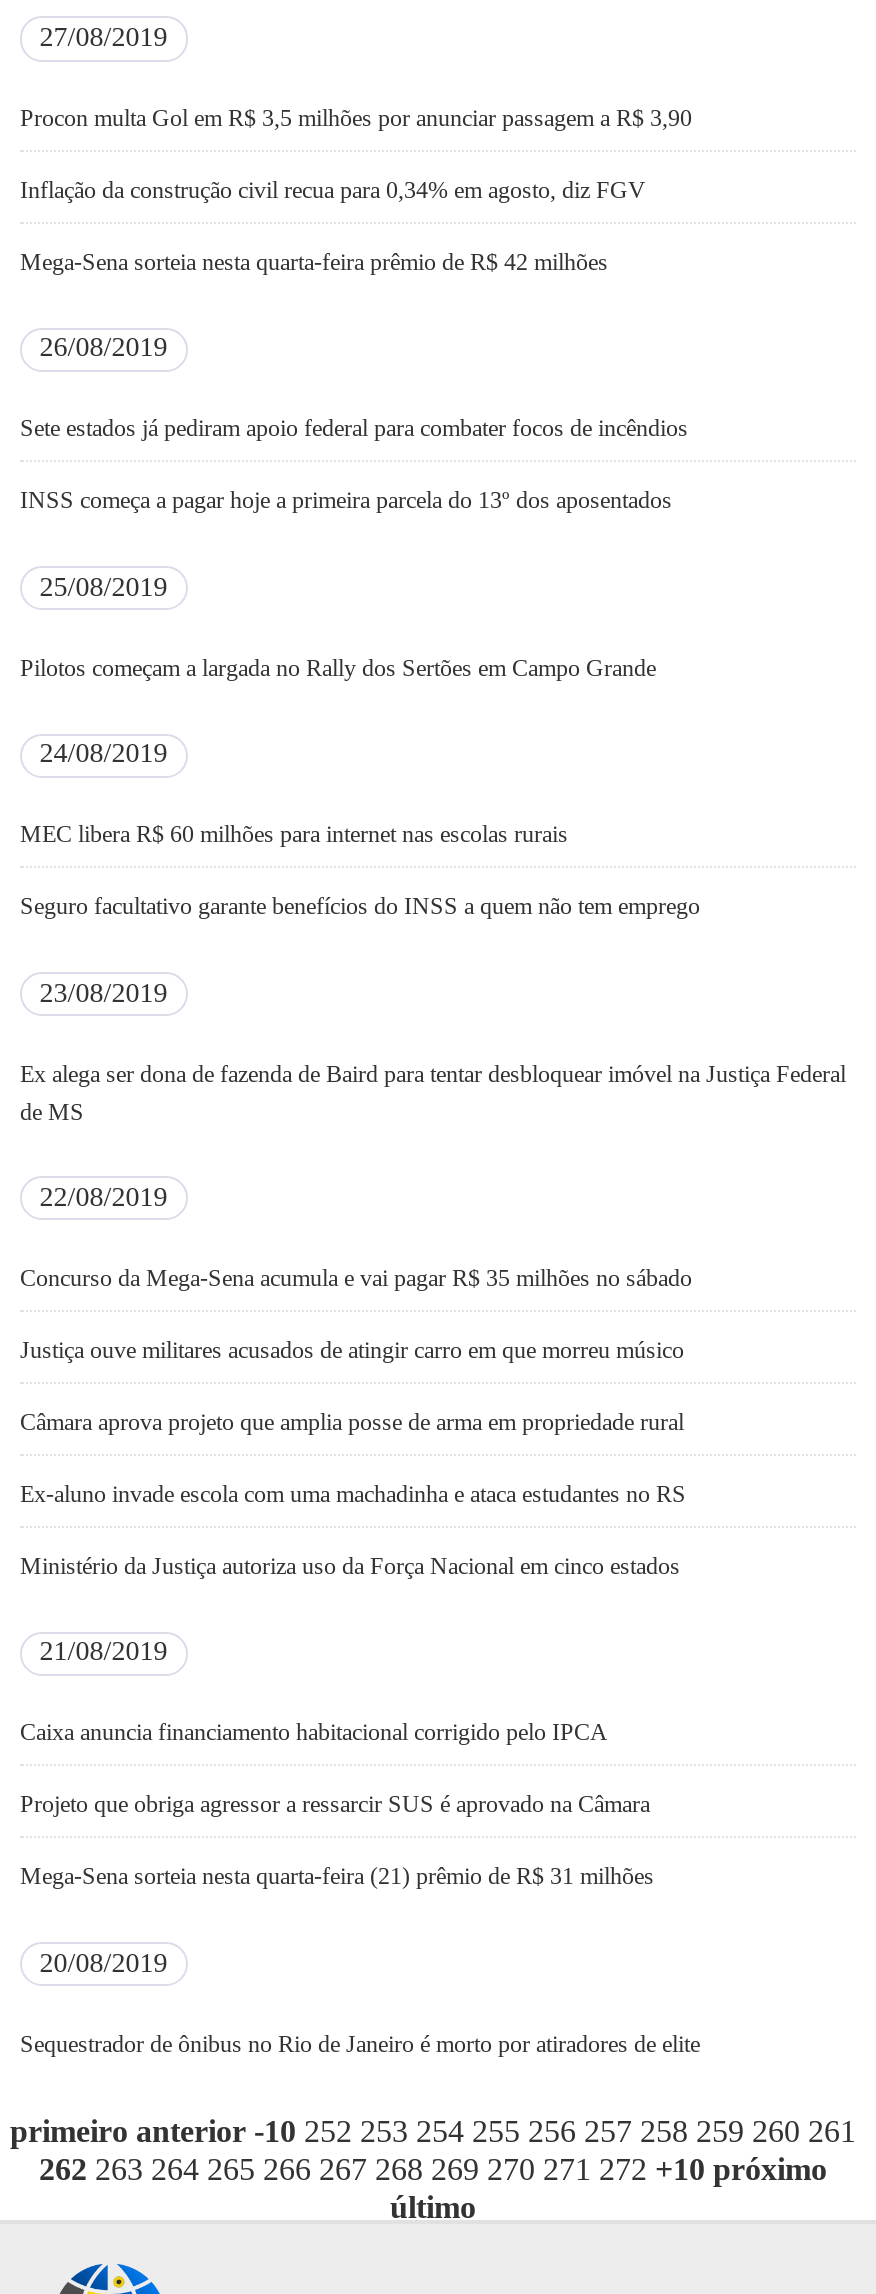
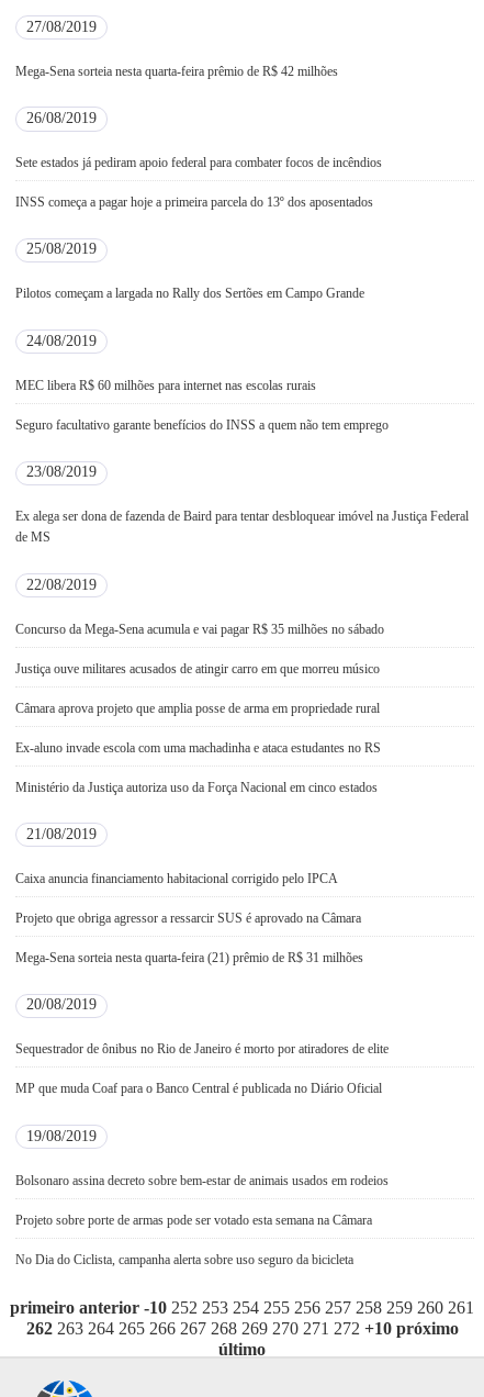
- Procon multa Gol em R$ 3,5 milhões por anunciar passagem a R$ 3,90
- Inflação da construção civil recua para 0,34% em agosto, diz FGV

moved up: Mega-Sena sorteia nesta quarta-feira prêmio de R$ 42 milhões | 26/08/2019 | Sete estados já pediram apoio federal para combater focos de incêndios | ... | 20/08/2019 | Sequestrador de ônibus no Rio de Janeiro é morto por atiradores de elite

+ MP que muda Coaf para o Banco Central é publicada no Diário Oficial
+ 19/08/2019
+ Bolsonaro assina decreto sobre bem-estar de animais usados em rodeios
+ Projeto sobre porte de armas pode ser votado esta semana na Câmara
+ No Dia do Ciclista, campanha alerta sobre uso seguro da bicicleta
